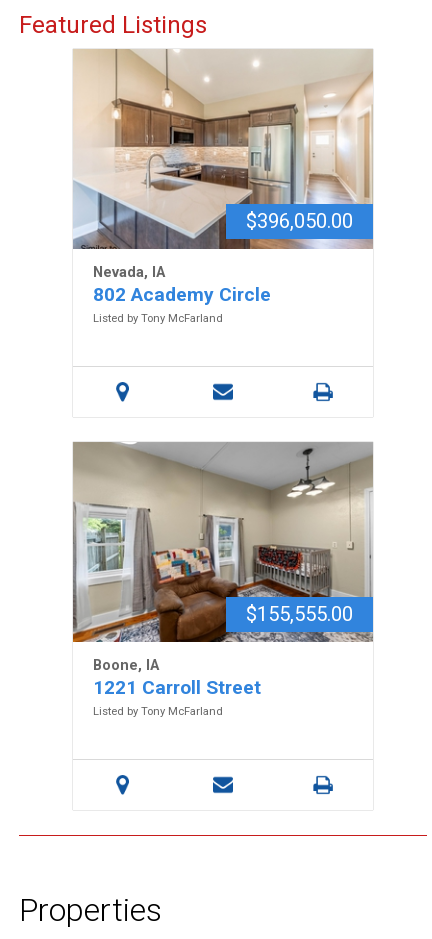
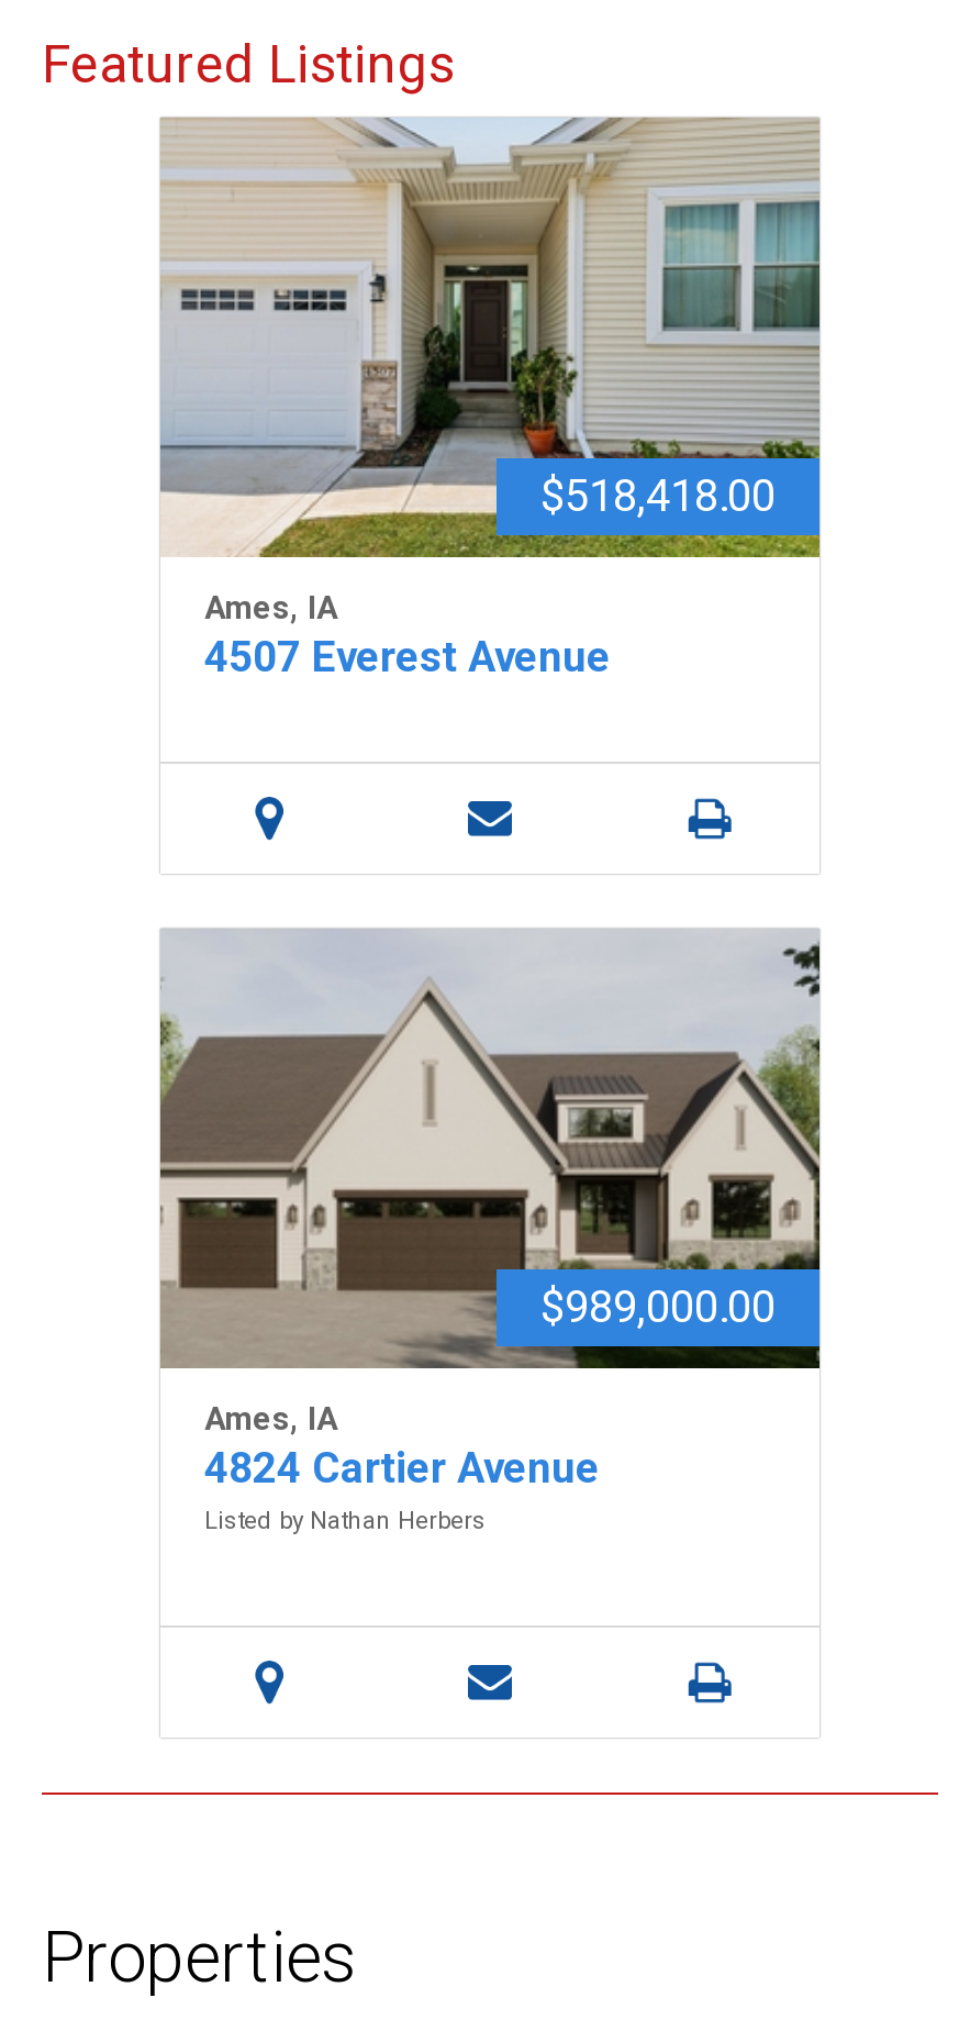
- [image]
- $396,050.00
+ [image]
+ $518,418.00

- Nevada, IA
- 802 Academy Circle
- Listed by Tony McFarland
+ Ames, IA
+ 4507 Everest Avenue

- [image]
- $155,555.00
+ [image]
+ $989,000.00

- Boone, IA
- 1221 Carroll Street
- Listed by Tony McFarland
+ Ames, IA
+ 4824 Cartier Avenue
+ Listed by Nathan Herbers
